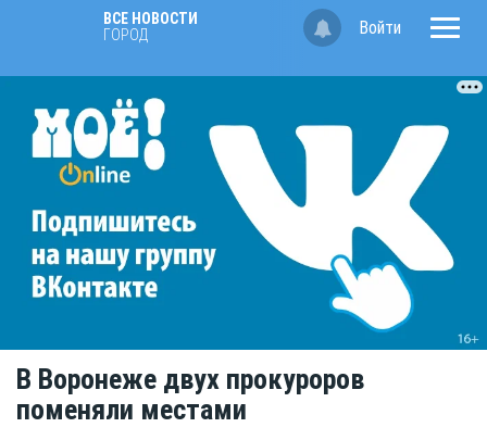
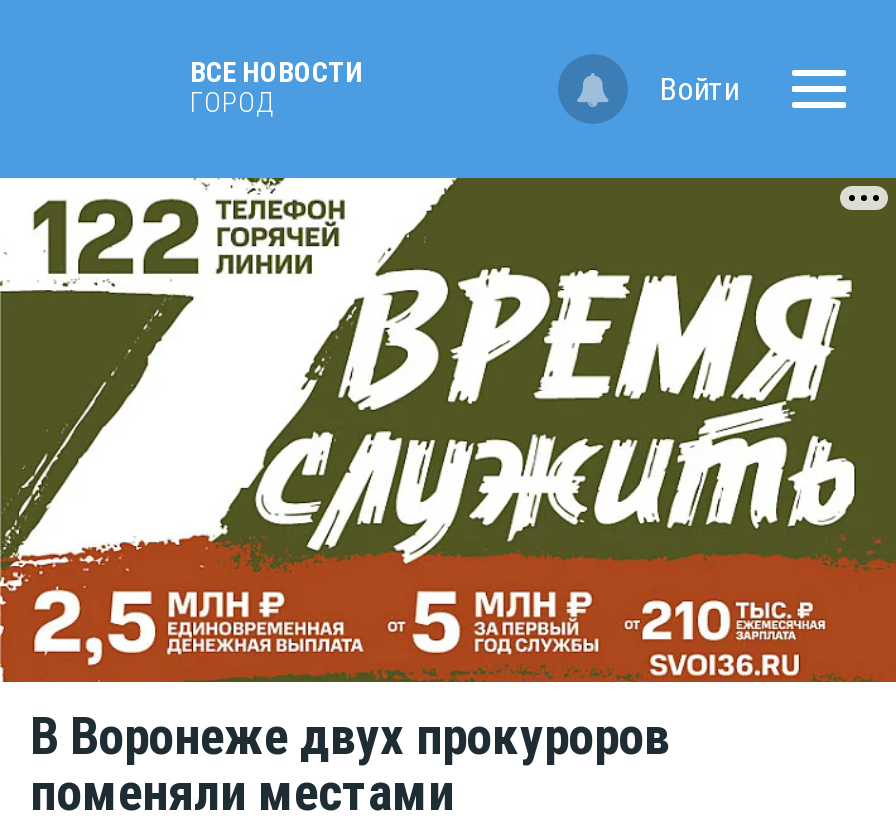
- [image]
+ [image]
